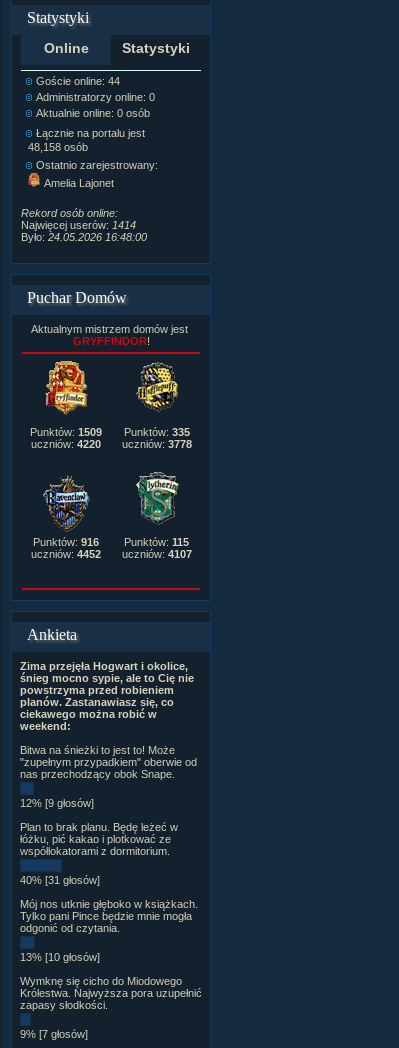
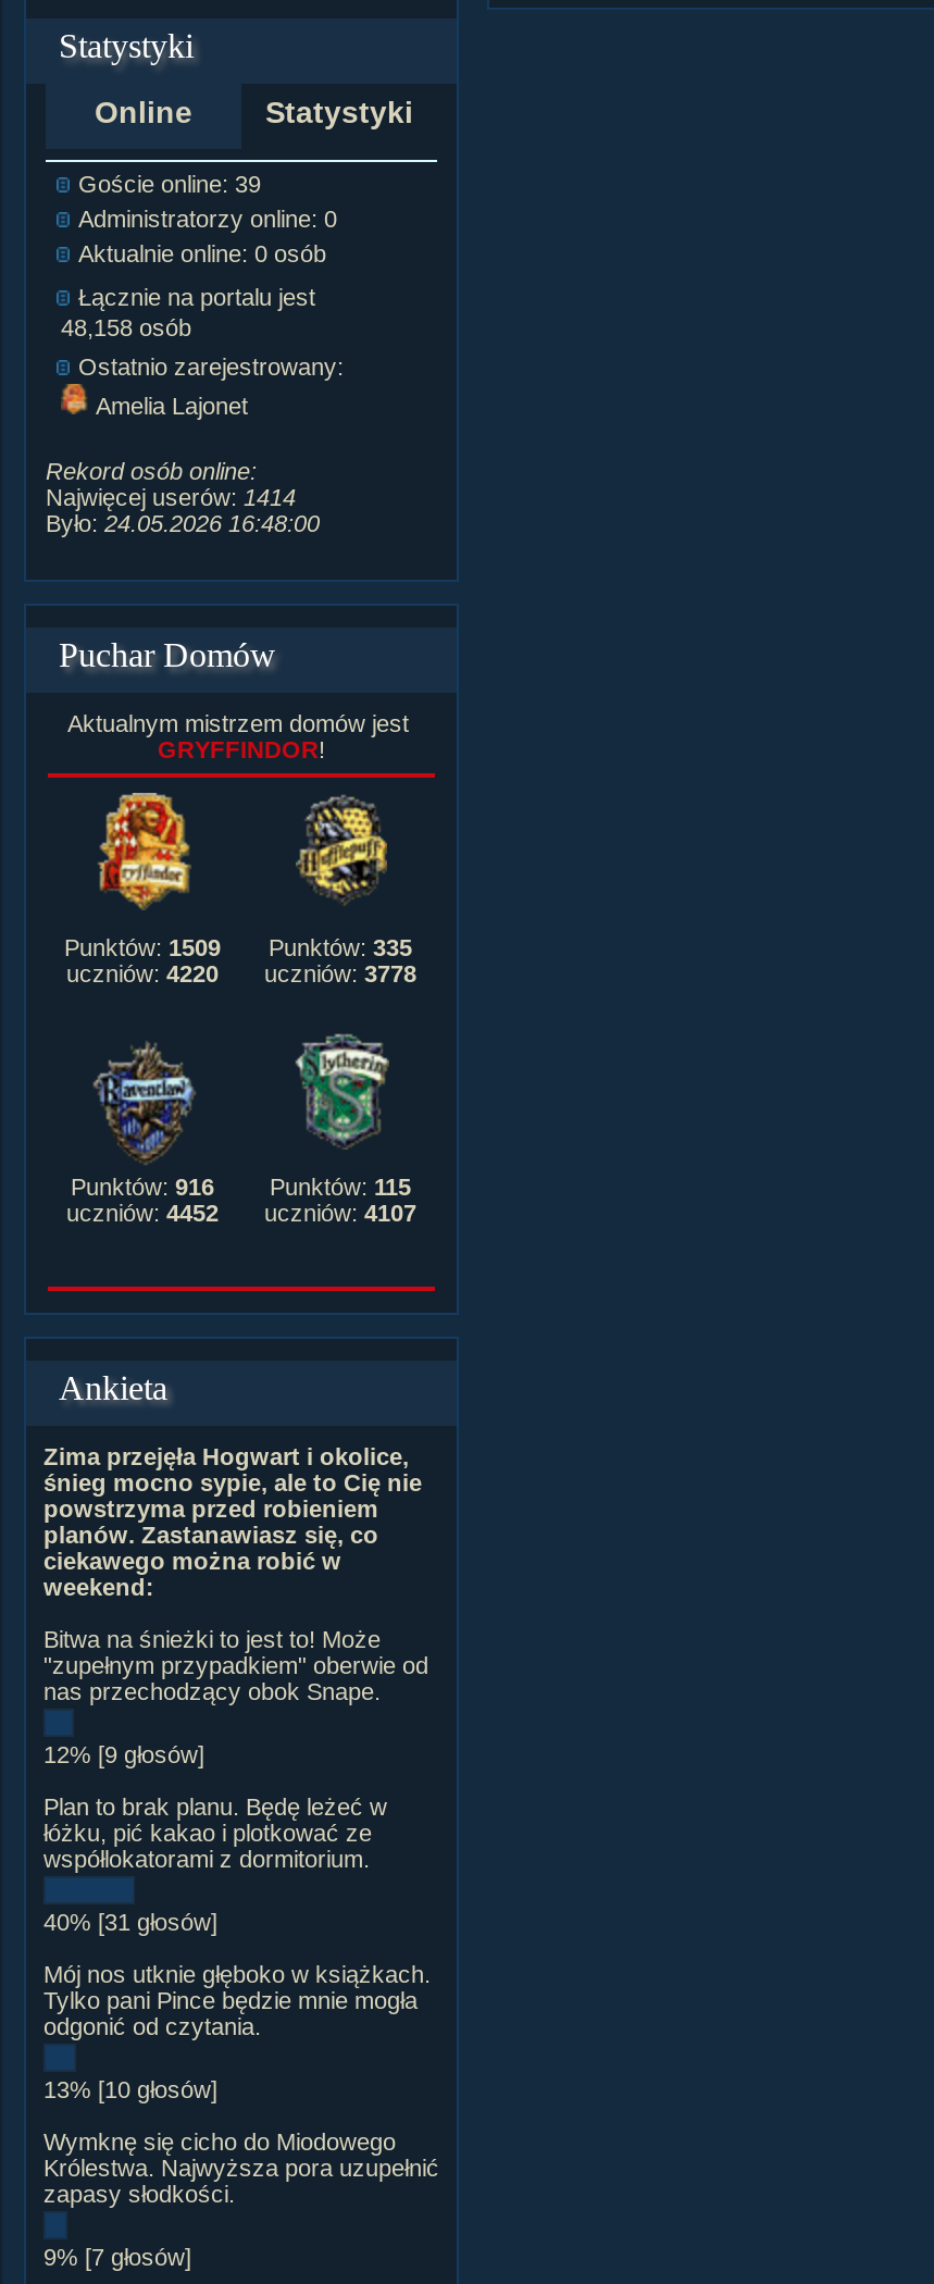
- Goście online: 44
+ Goście online: 39
